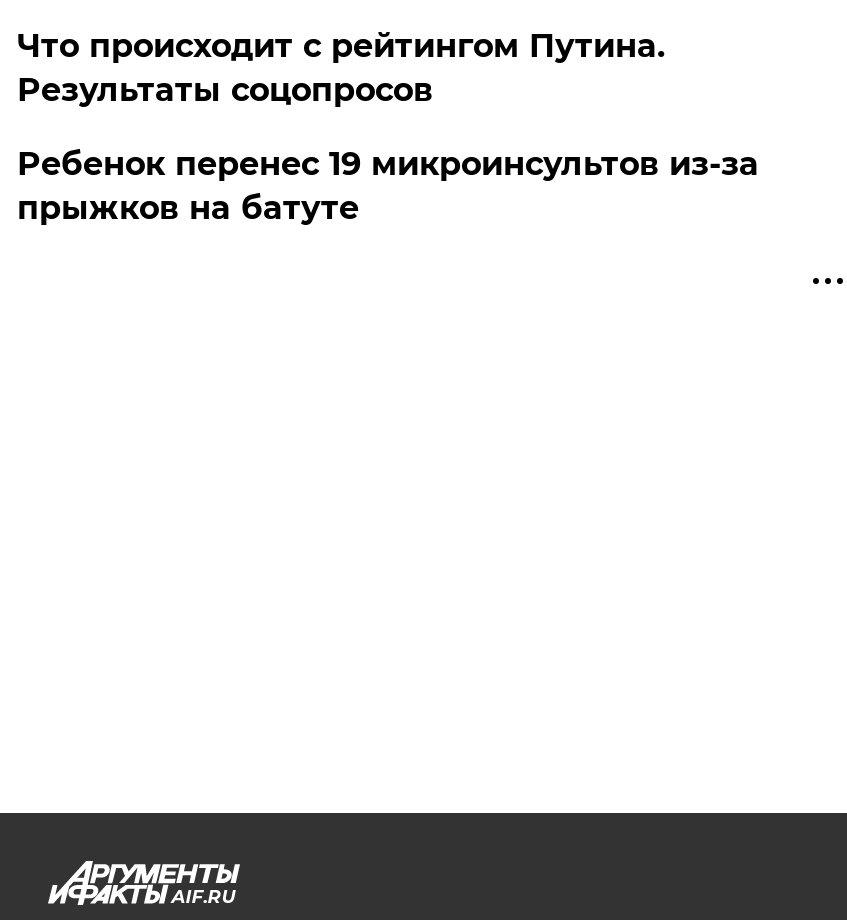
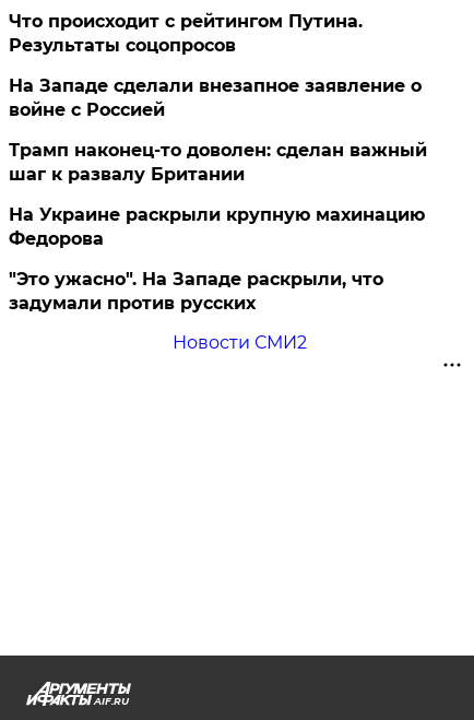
- Ребенок перенес 19 микроинсультов из-за
- прыжков на батуте
+ На Западе сделали внезапное заявление о
+ войне с Россией
+ Трамп наконец-то доволен: сделан важный
+ шаг к развалу Британии
+ На Украине раскрыли крупную махинацию
+ Федорова
+ "Это ужасно". На Западе раскрыли, что
+ задумали против русских
+ Новости СМИ2
